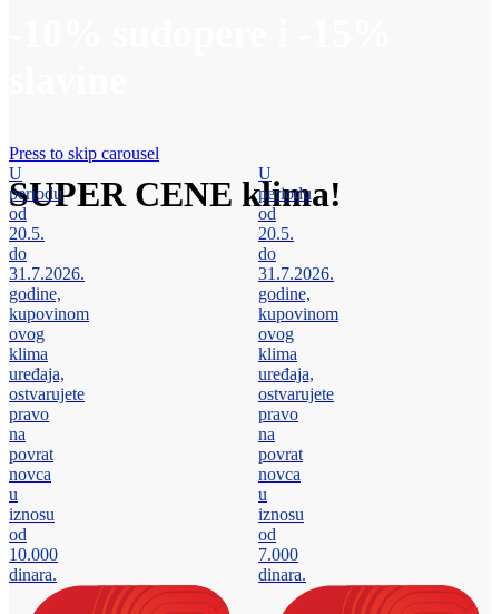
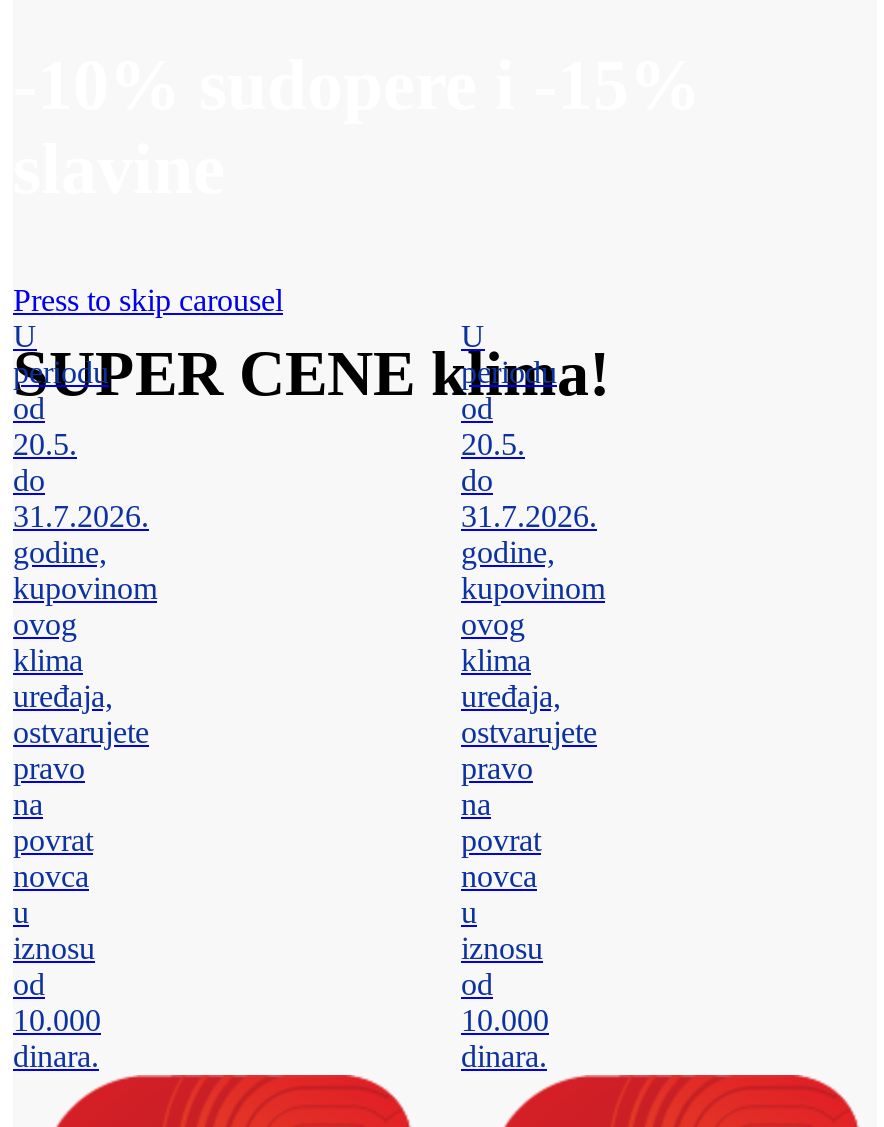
- 7.000
+ 10.000
